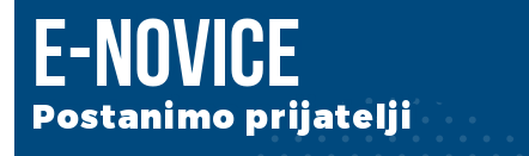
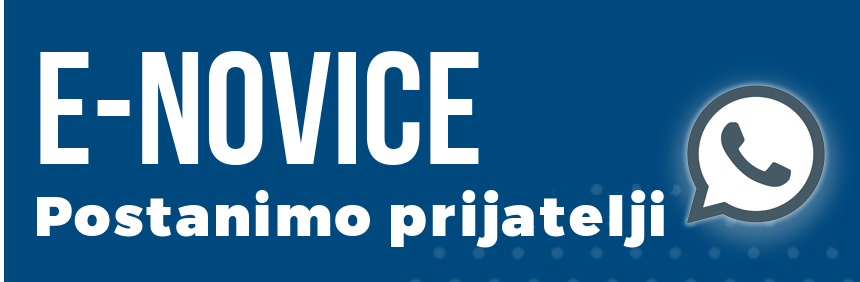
+ [image]
